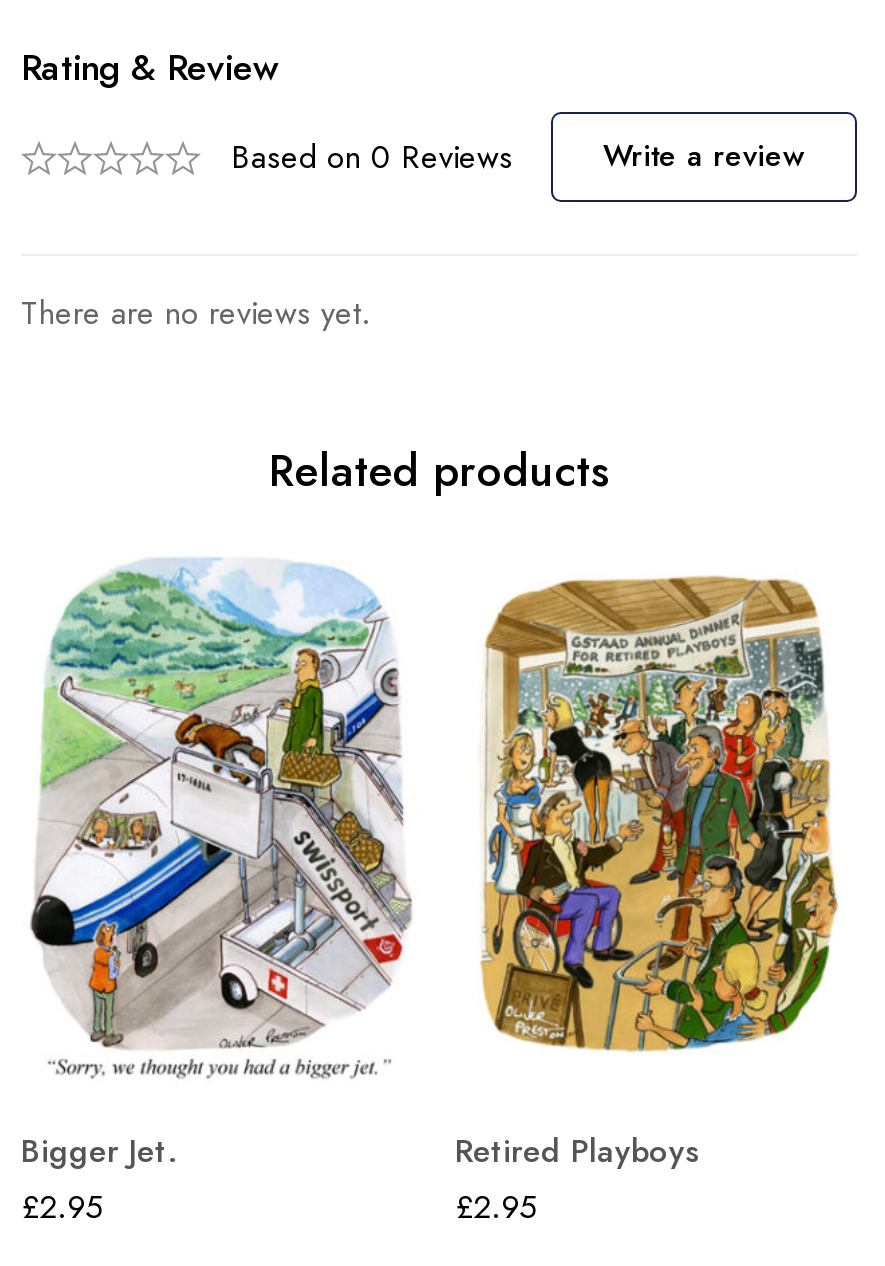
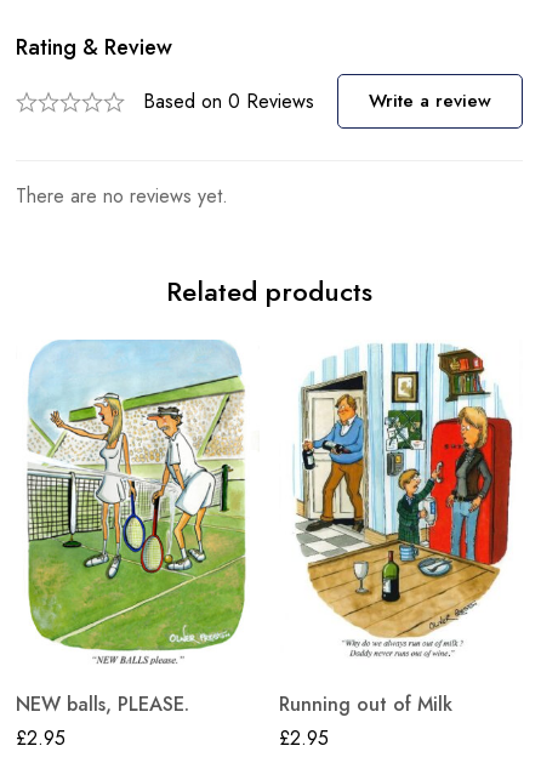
- [image]
- Bigger Jet.
+ [image]
+ NEW balls, PLEASE.

- [image]
- Retired Playboys
+ [image]
+ Running out of Milk
